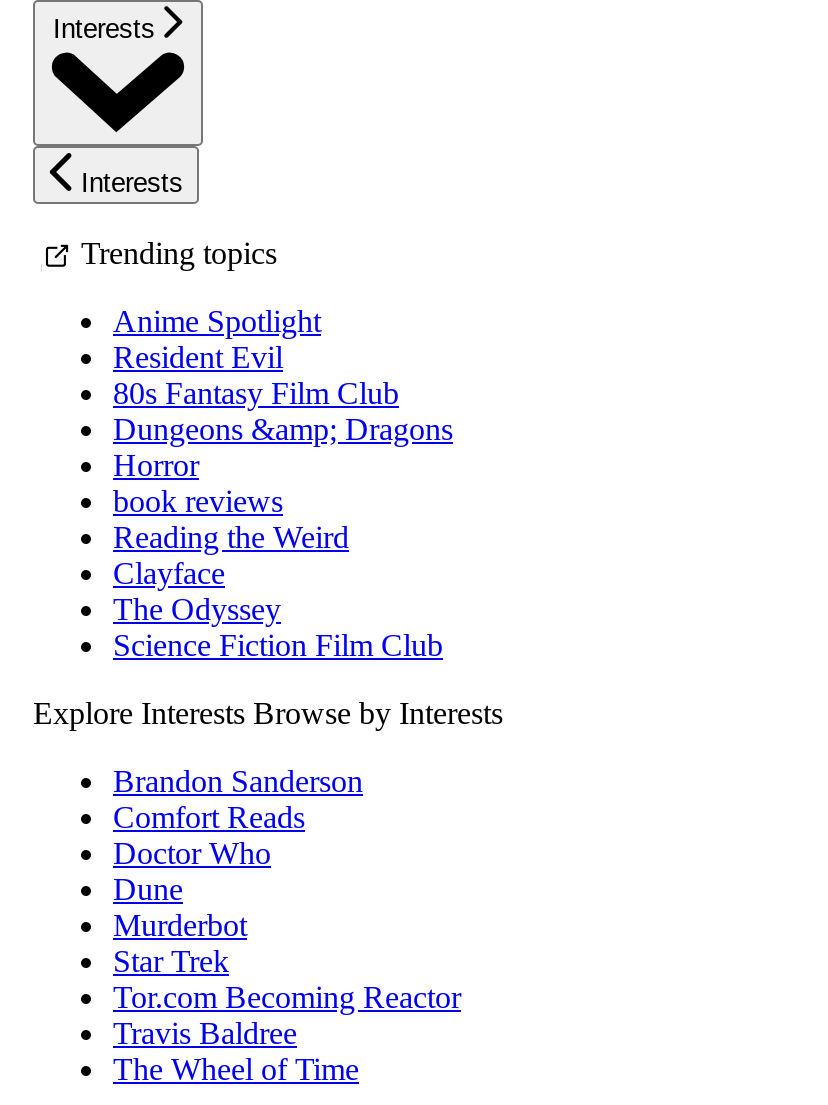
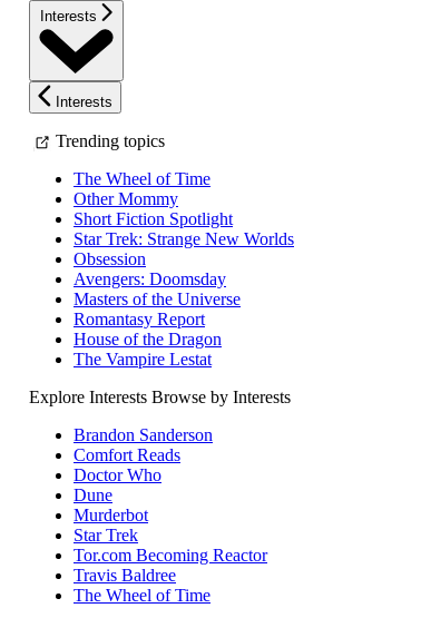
- Anime Spotlight
- Resident Evil
- 80s Fantasy Film Club
- Dungeons &amp; Dragons
- Horror
- book reviews
- Reading the Weird
- Clayface
- The Odyssey
- Science Fiction Film Club
+ The Wheel of Time
+ Other Mommy
+ Short Fiction Spotlight
+ Star Trek: Strange New Worlds
+ Obsession
+ Avengers: Doomsday
+ Masters of the Universe
+ Romantasy Report
+ House of the Dragon
+ The Vampire Lestat
